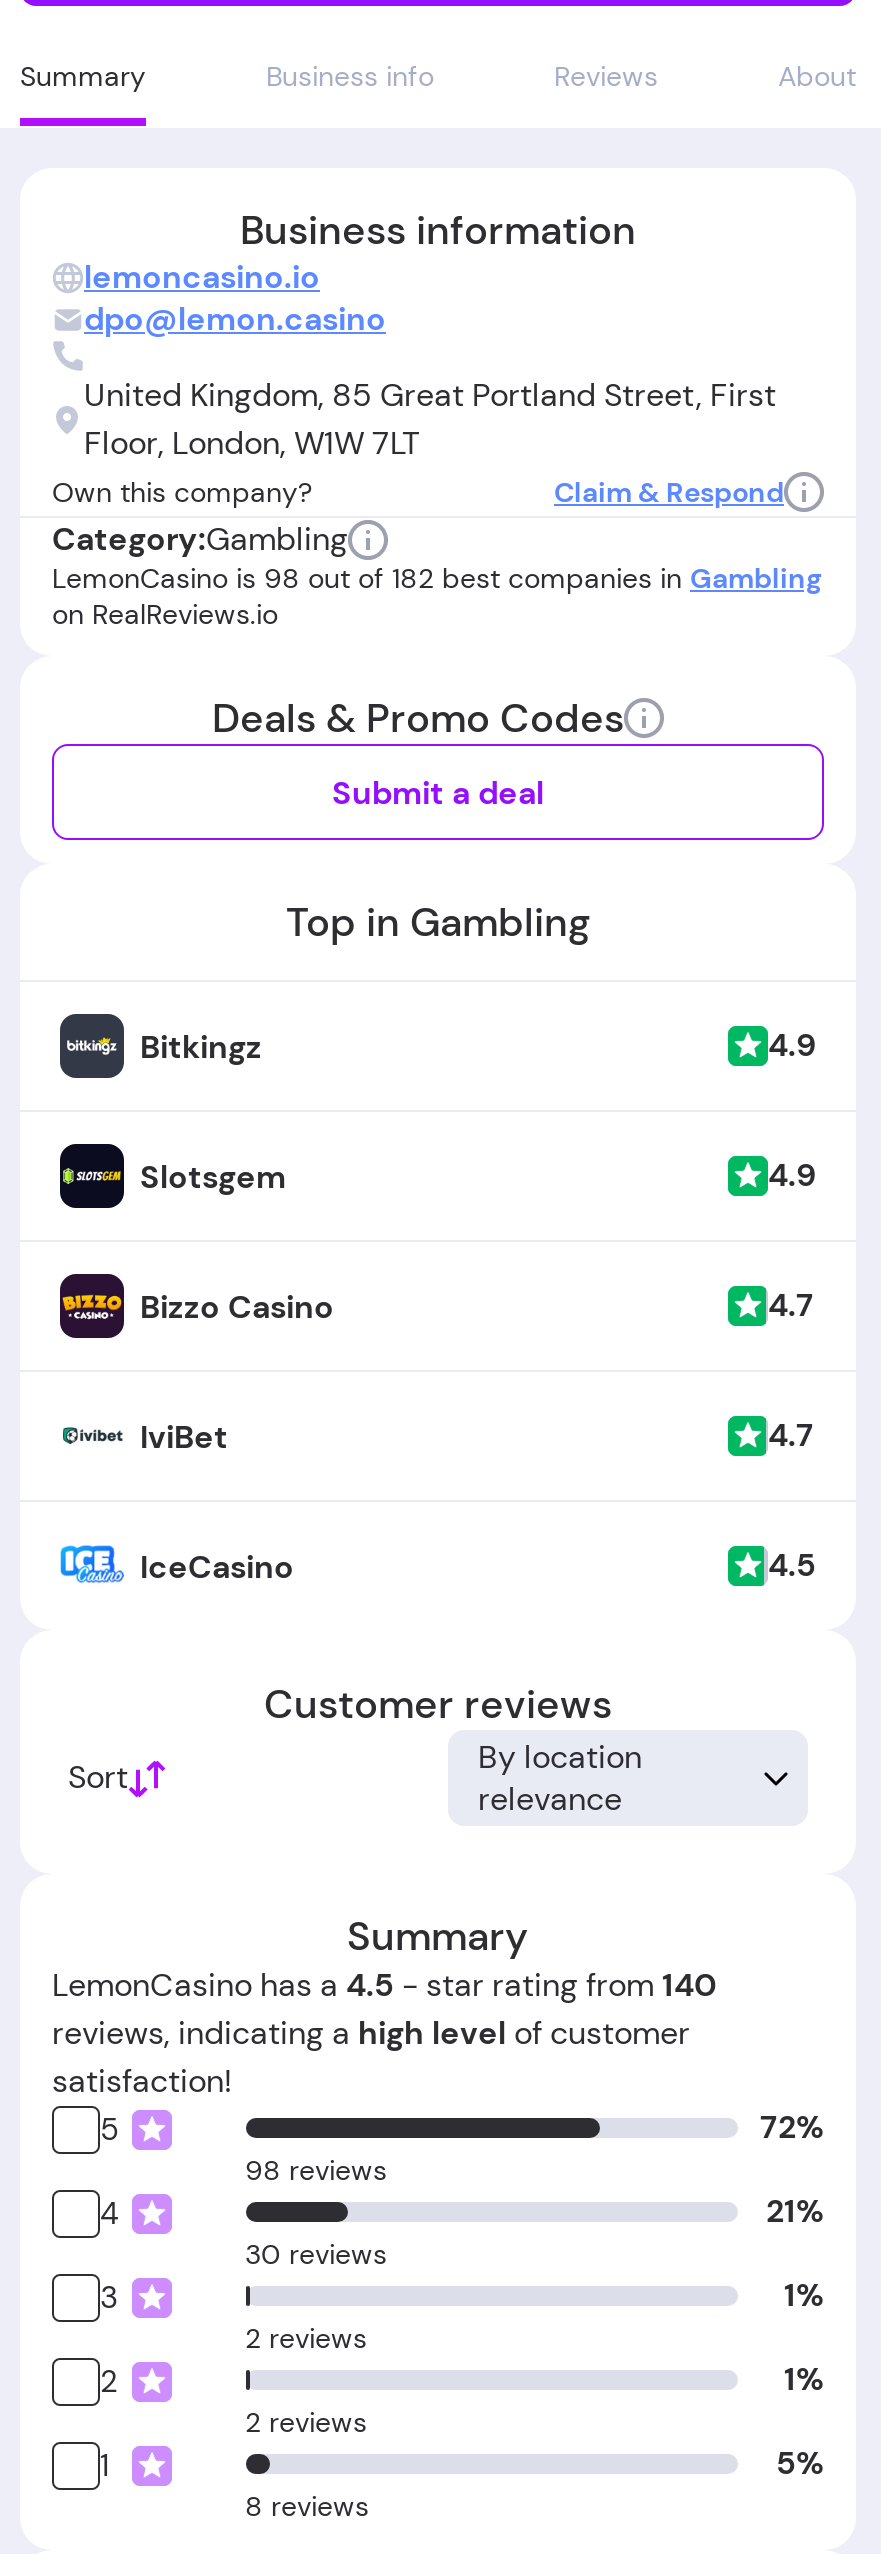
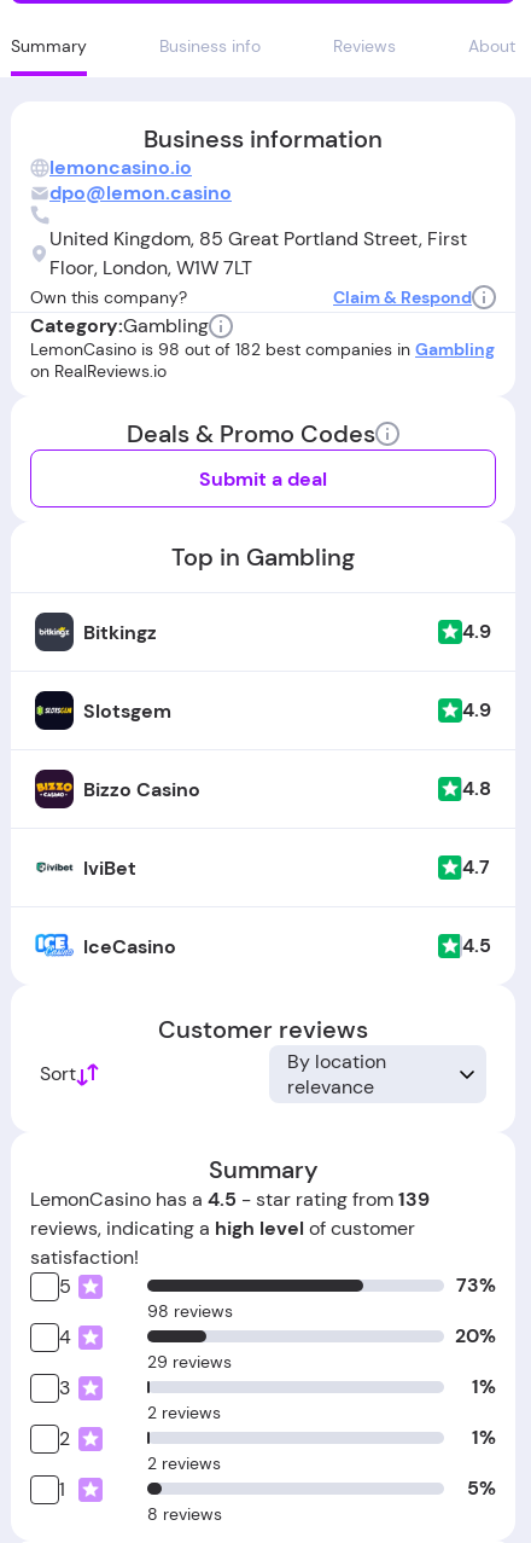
- 4.7
+ 4.8

- LemonCasino has a 4.5 - star rating from 140
+ LemonCasino has a 4.5 - star rating from 139

- 72%
+ 73%

- 21%
+ 20%

- 30 reviews
+ 29 reviews
